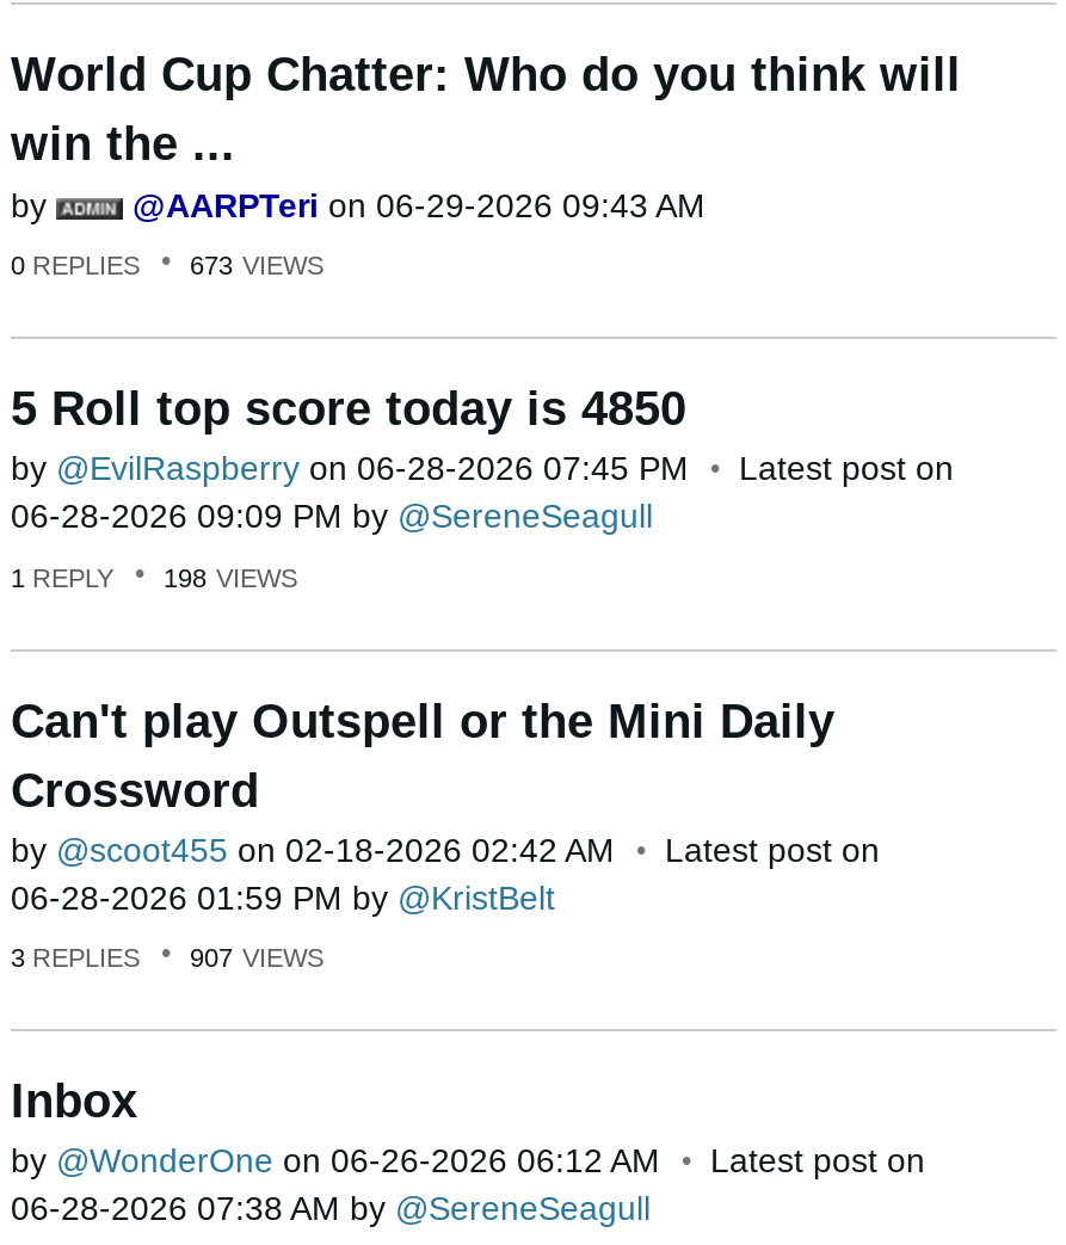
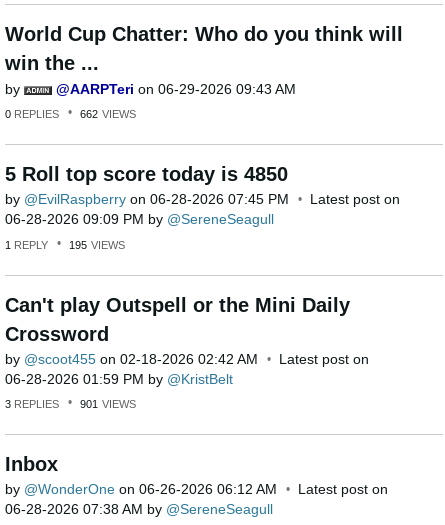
- 0 REPLIES 673 VIEWS
+ 0 REPLIES 662 VIEWS

- 1 REPLY 198 VIEWS
+ 1 REPLY 195 VIEWS

- 3 REPLIES 907 VIEWS
+ 3 REPLIES 901 VIEWS
